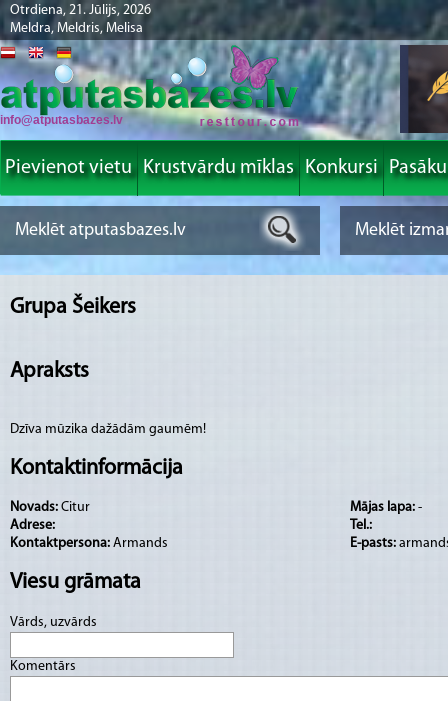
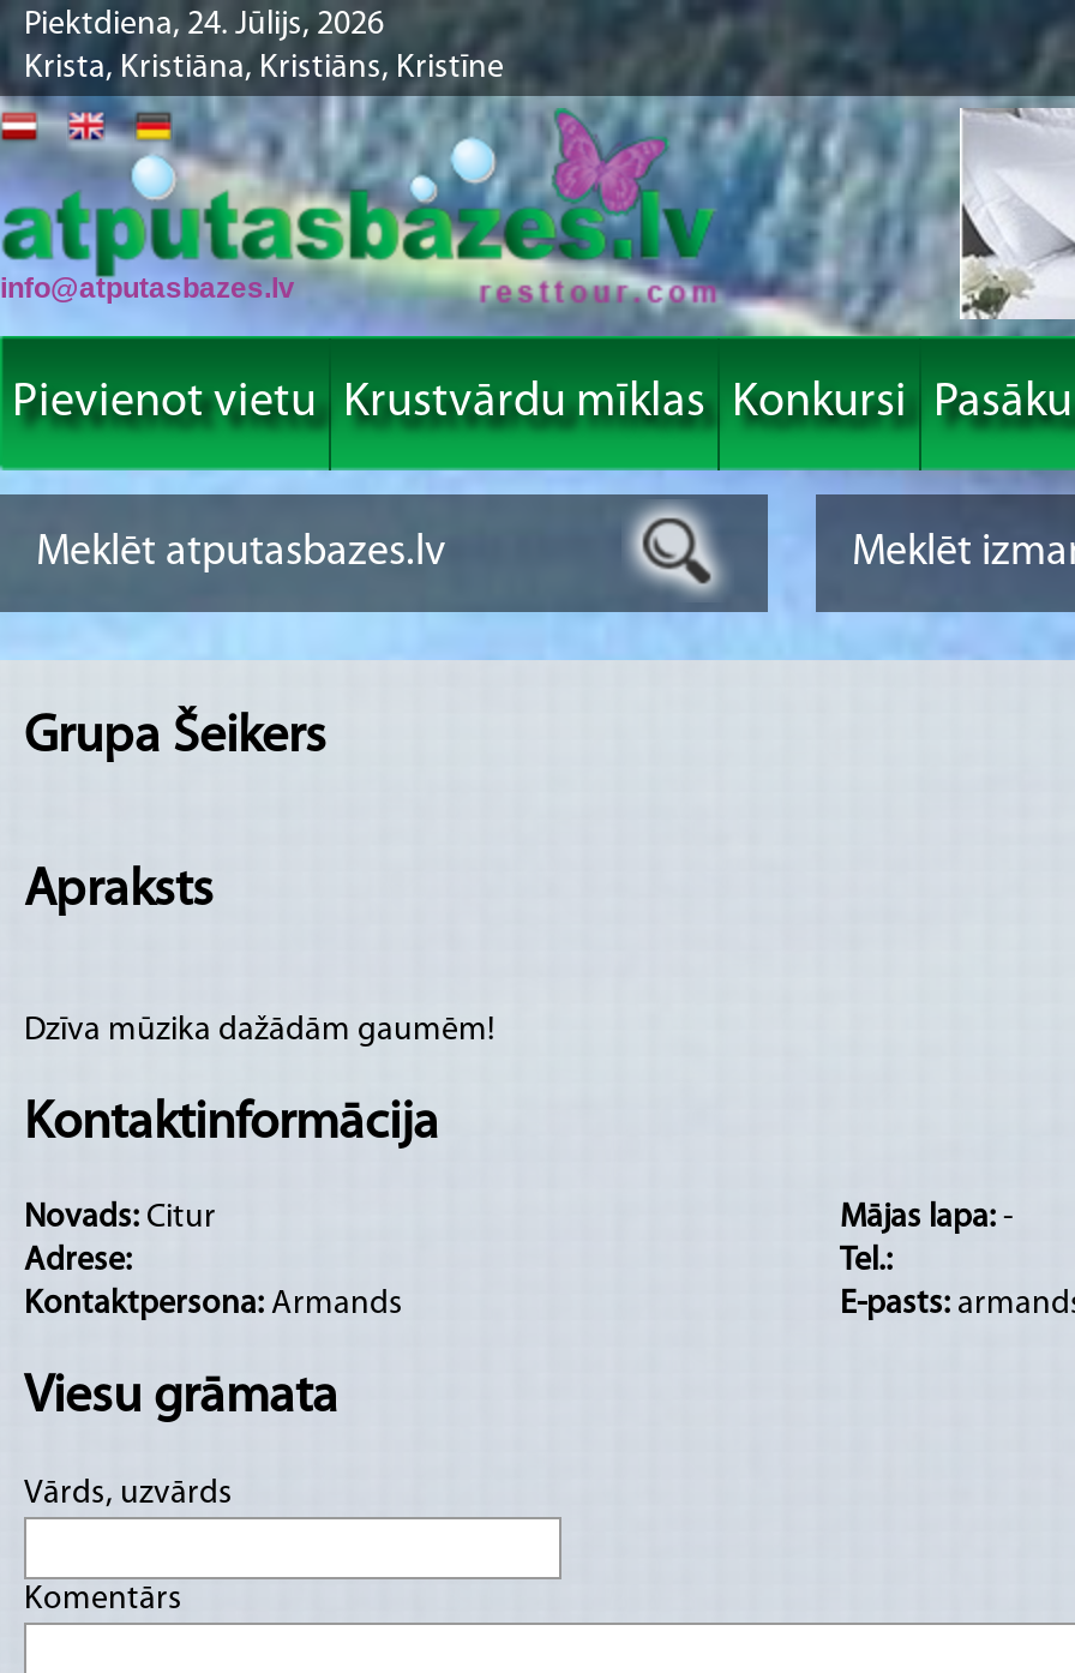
- Otrdiena, 21. Jūlijs, 2026
- Meldra, Meldris, Melisa
+ Piektdiena, 24. Jūlijs, 2026
+ Krista, Kristiāna, Kristiāns, Kristīne

- [image]
+ [image]
